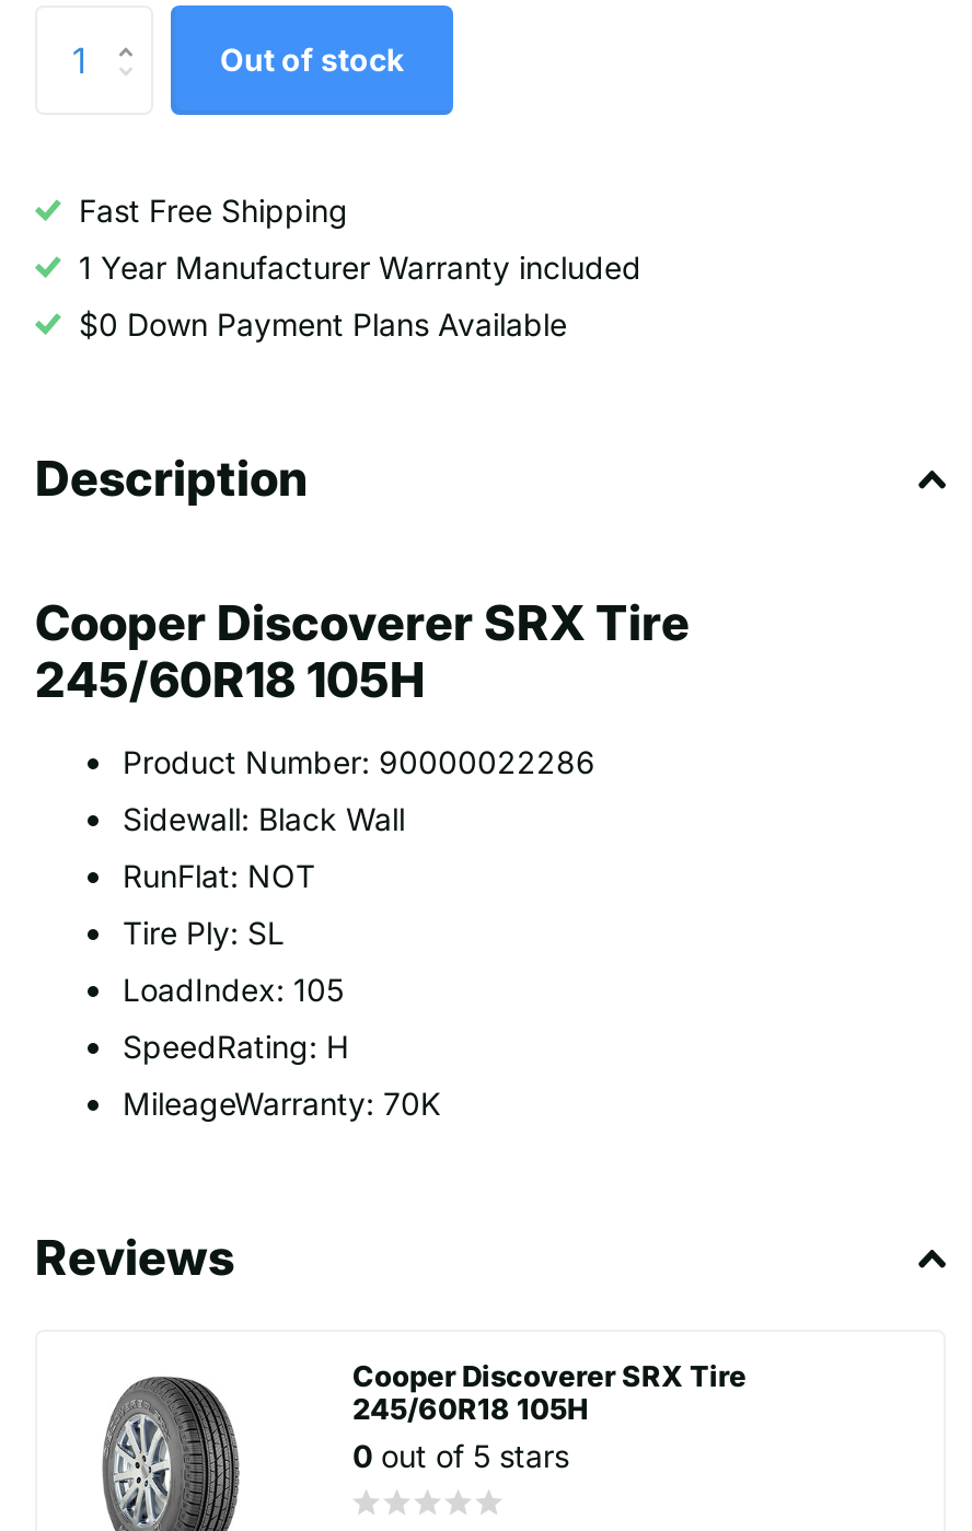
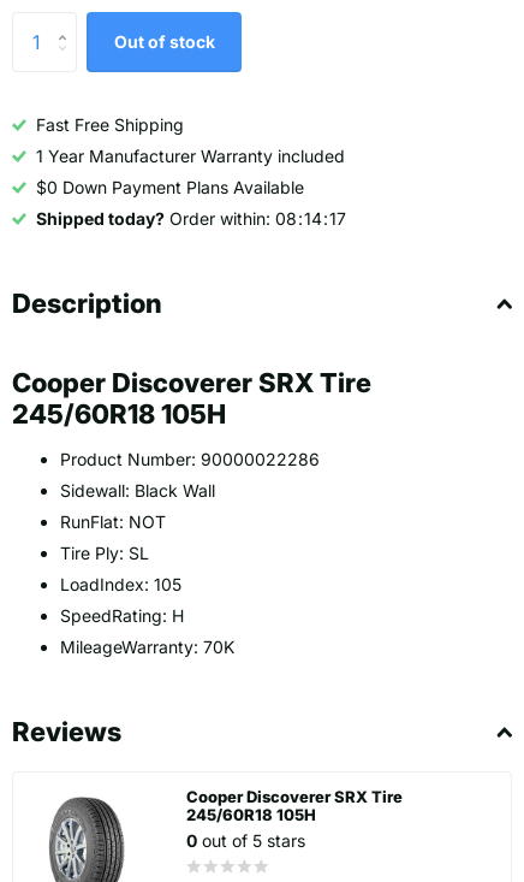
+ Shipped today? Order within: 08 14 17
